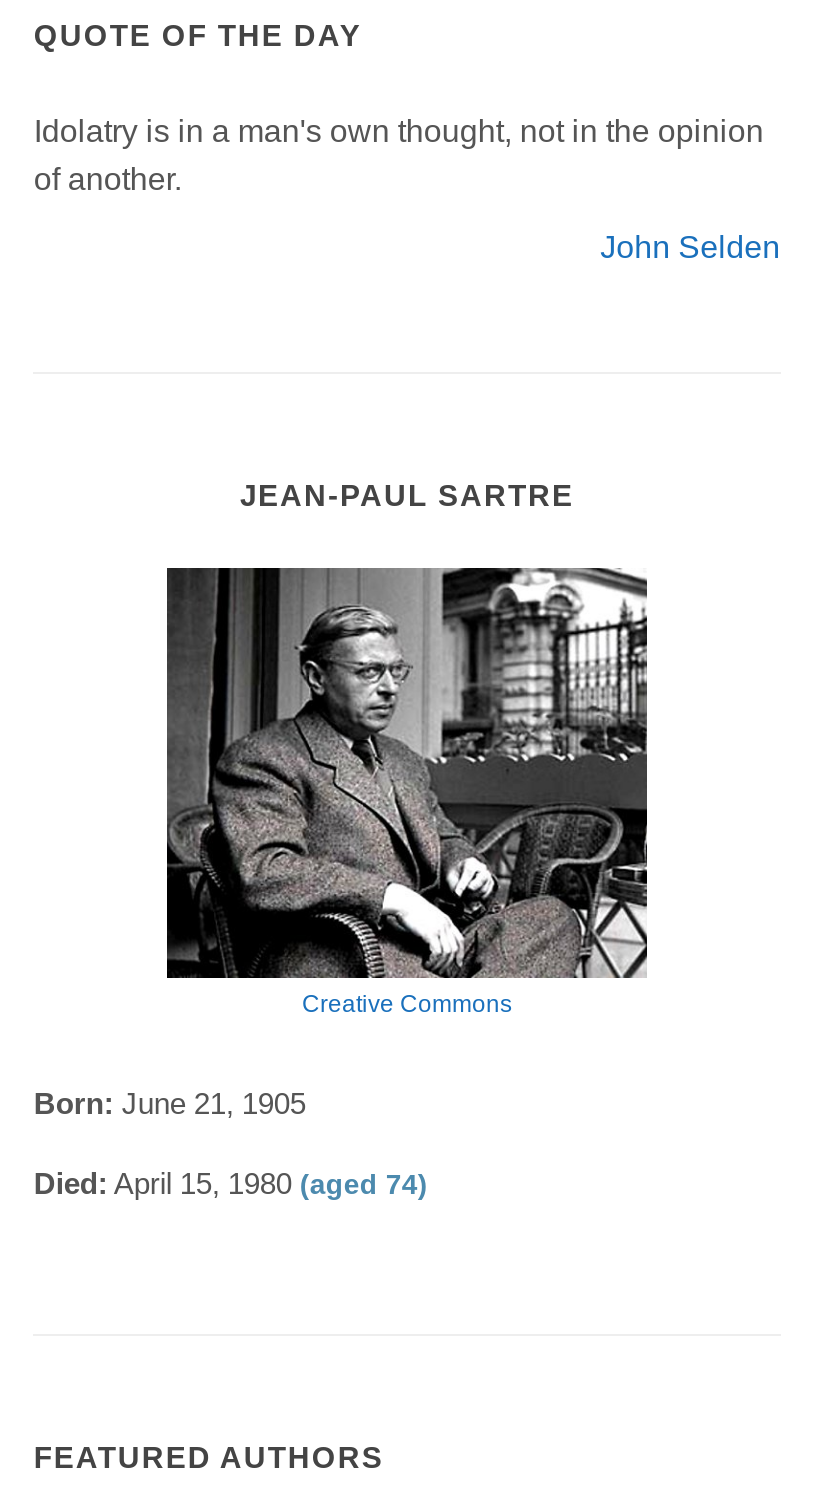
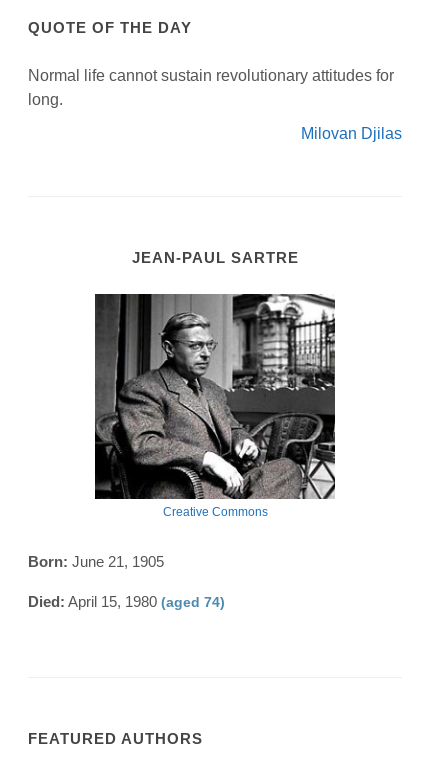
- Idolatry is in a man's own thought, not in the opinion
- of another.
+ Normal life cannot sustain revolutionary attitudes for
+ long.

- John Selden
+ Milovan Djilas
